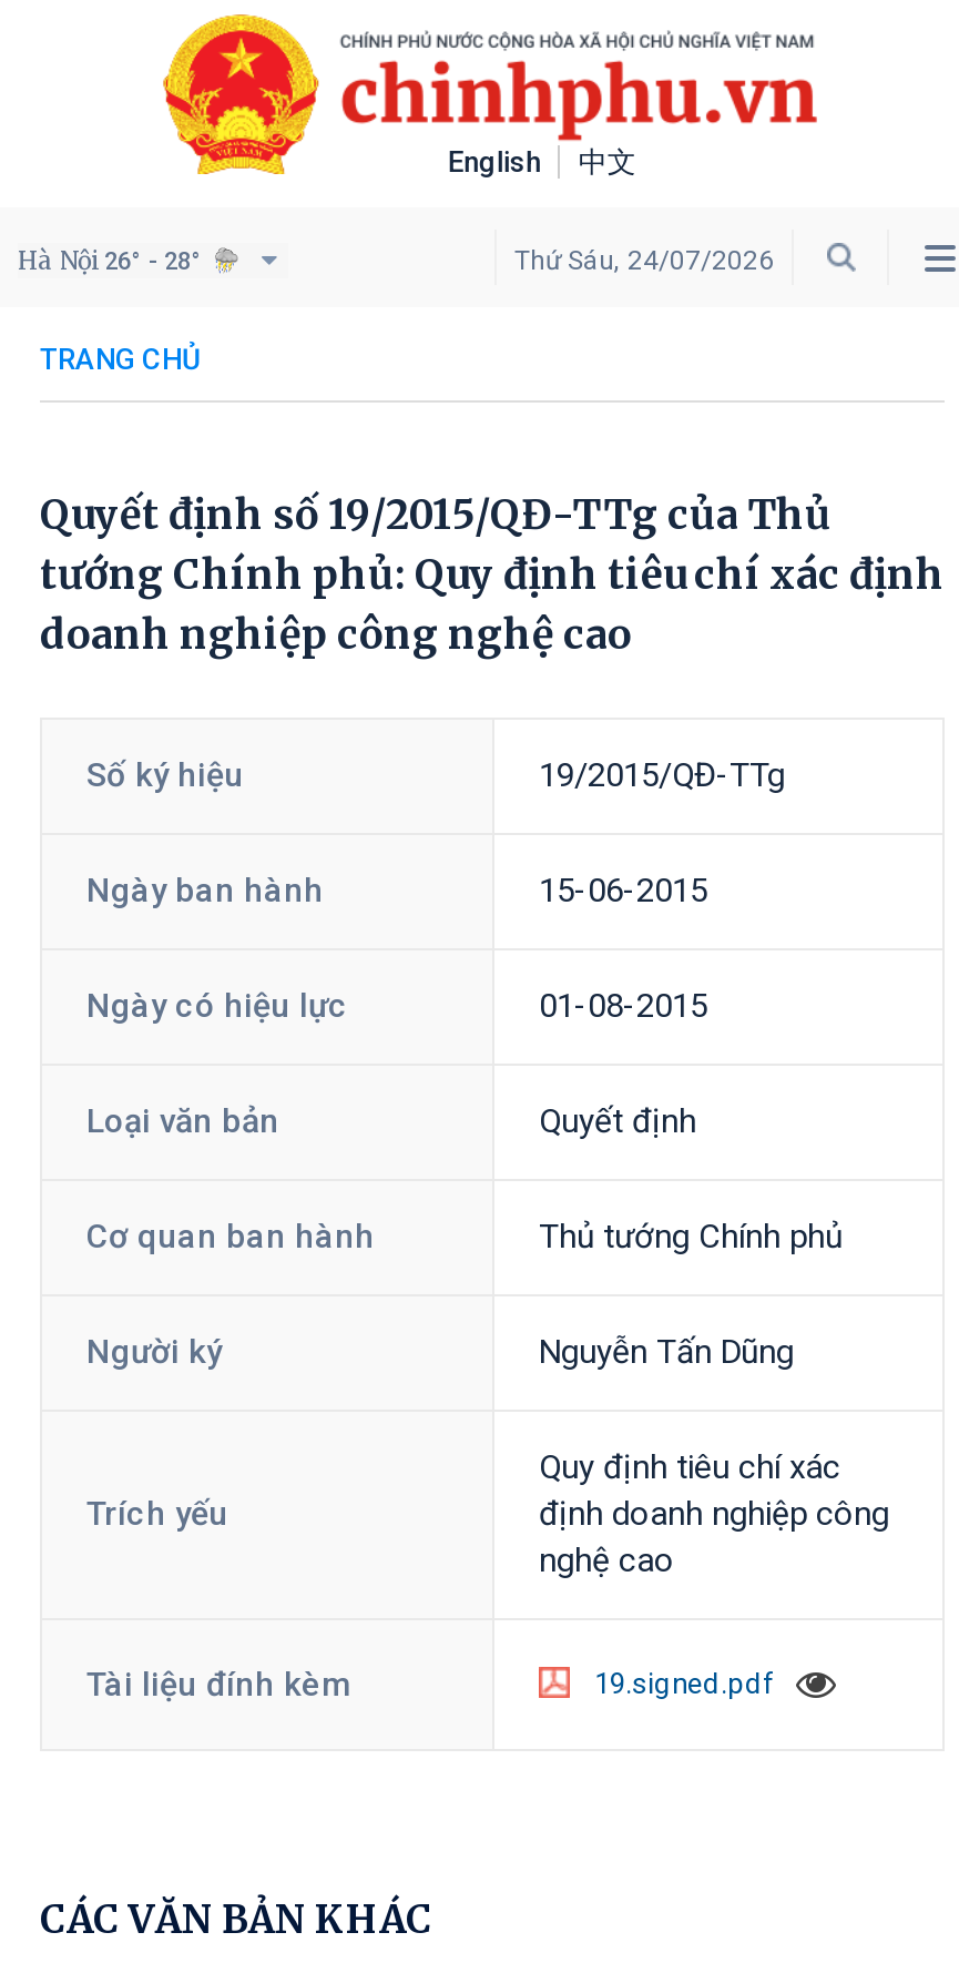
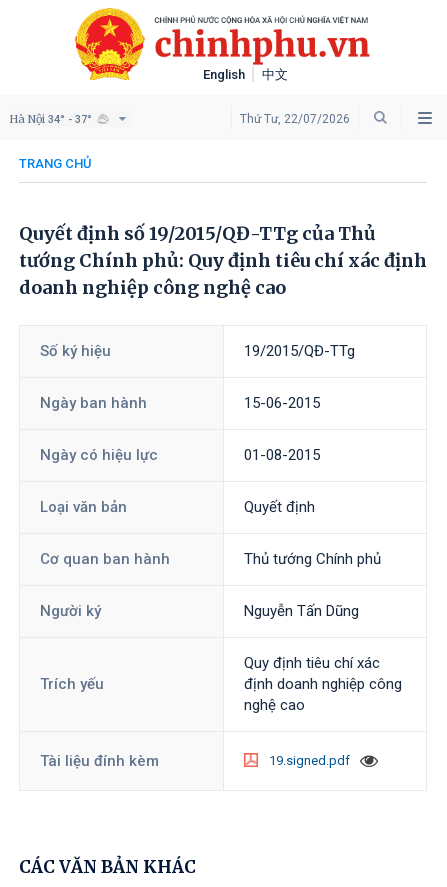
- Hà Nội 26° - 28°
+ Hà Nội 34° - 37°

- Thứ Sáu, 24/07/2026
+ Thứ Tư, 22/07/2026
